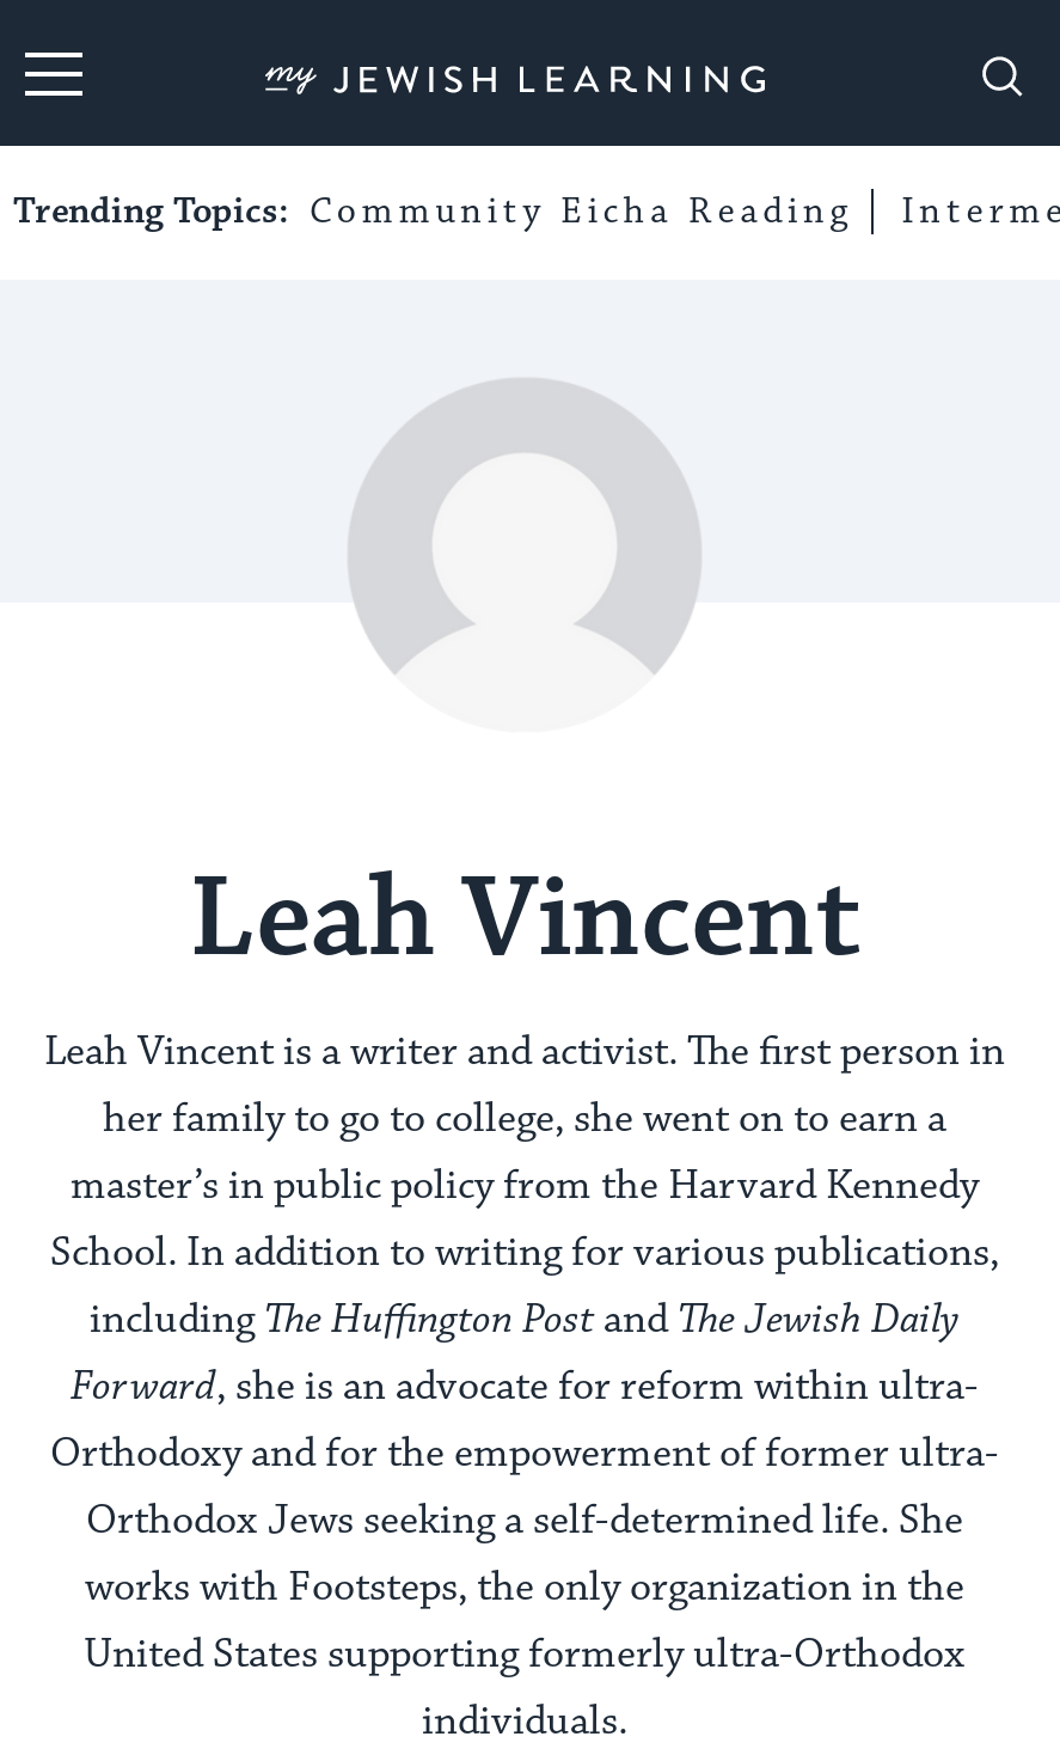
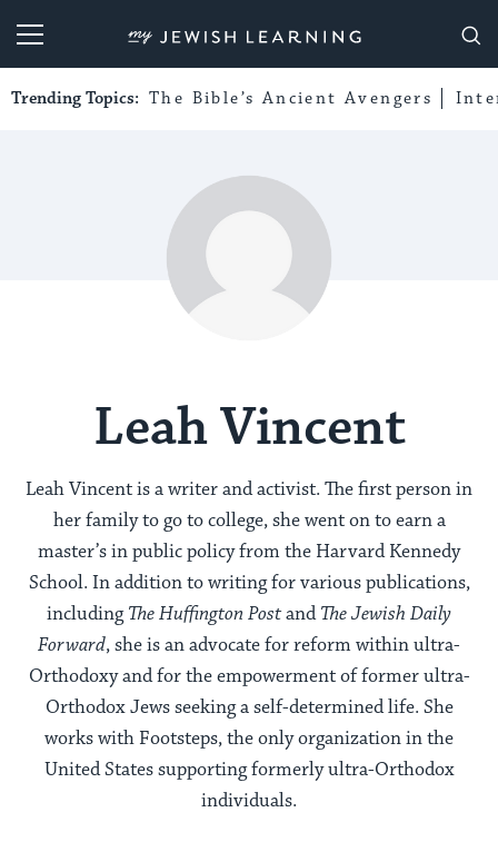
- Trending Topics: Community Eicha Reading
+ Trending Topics: The Bible’s Ancient Avengers
